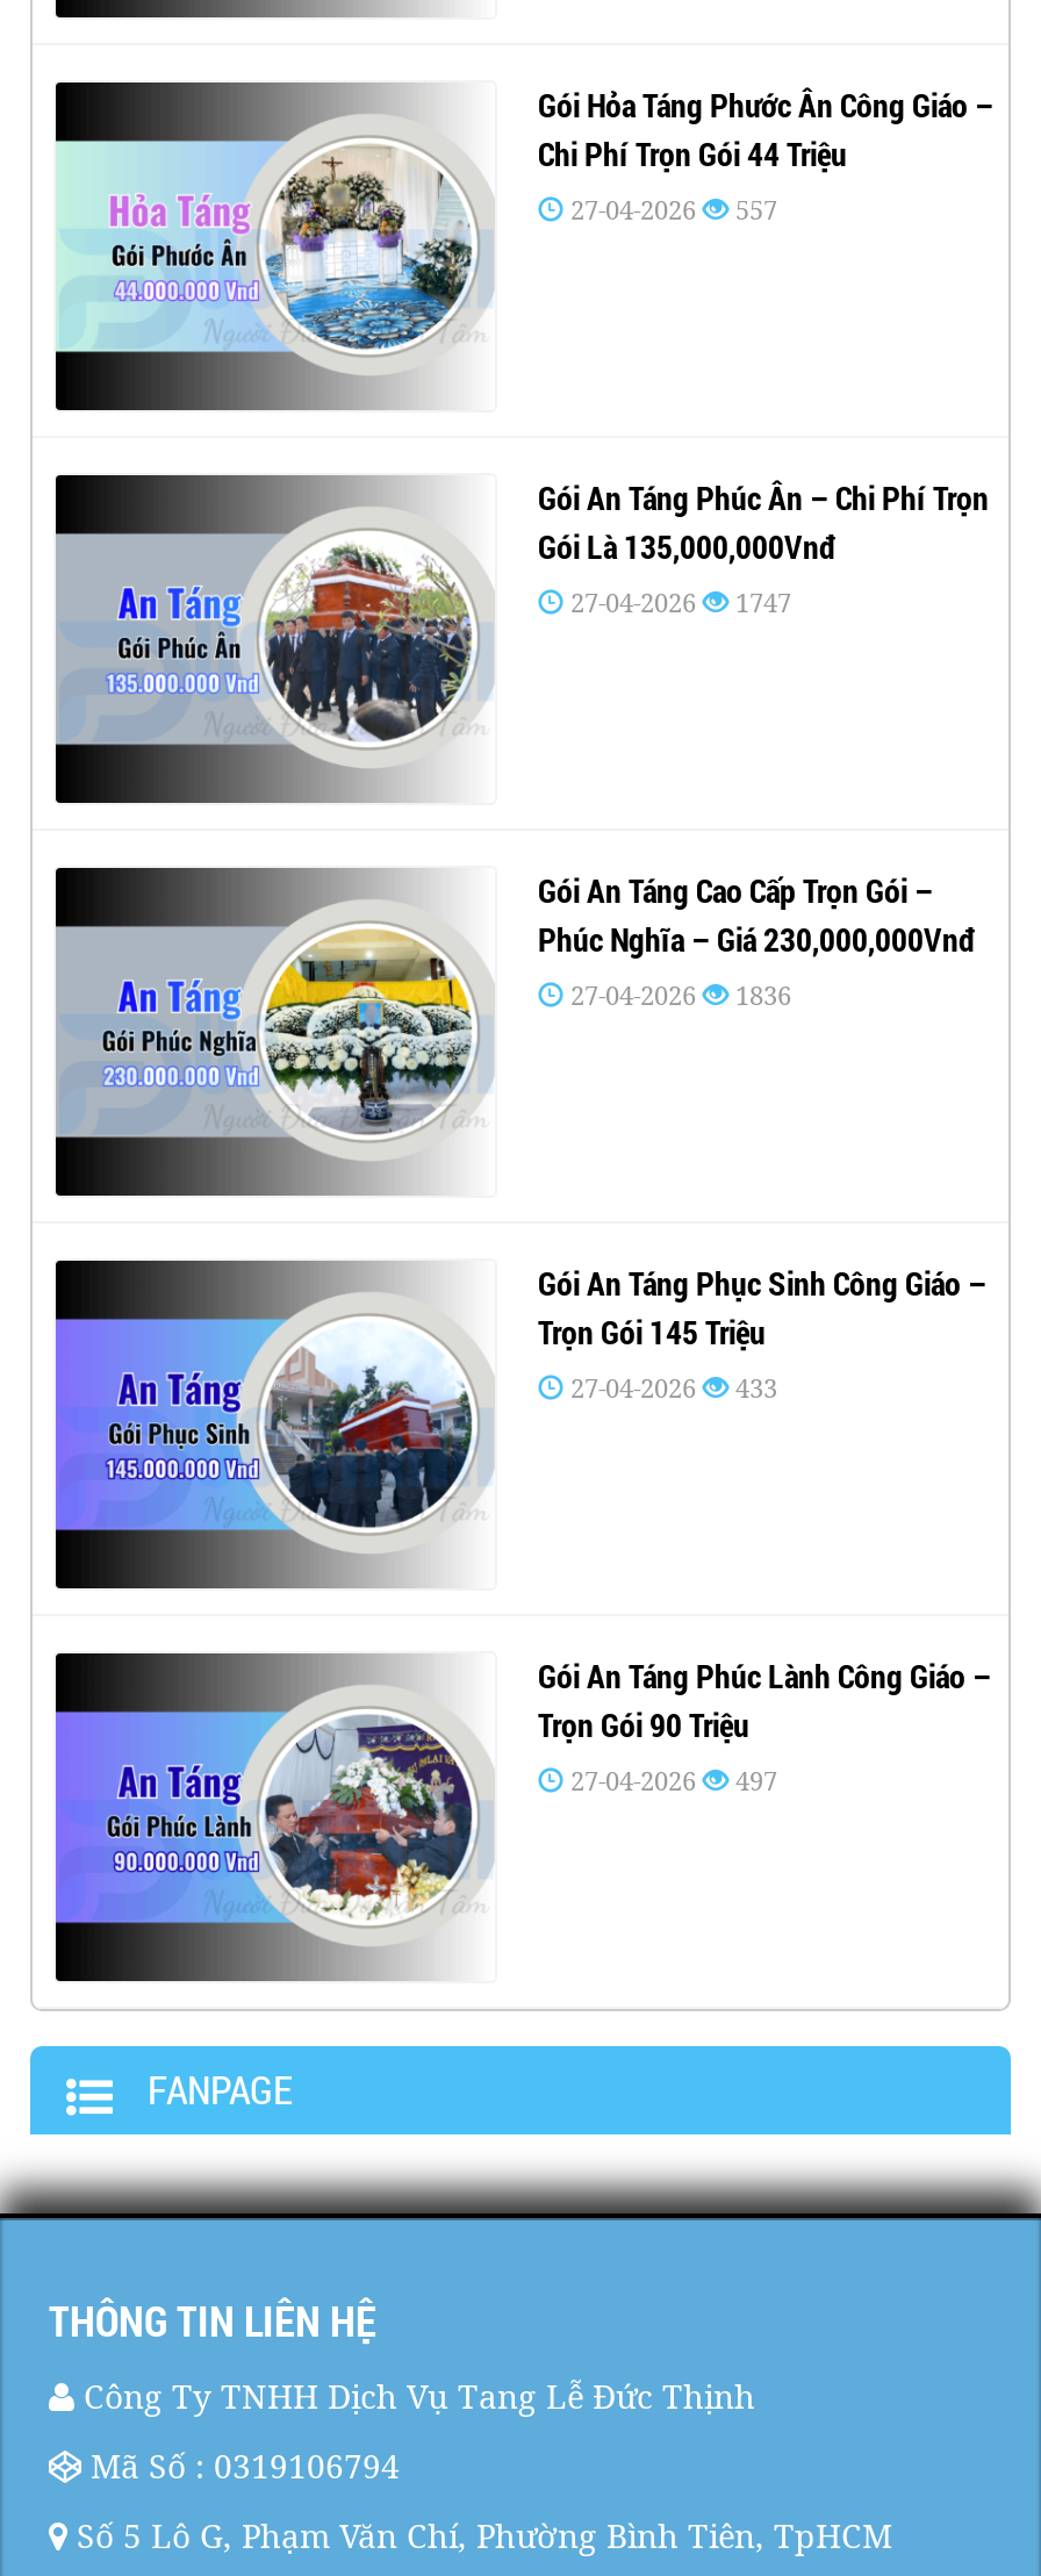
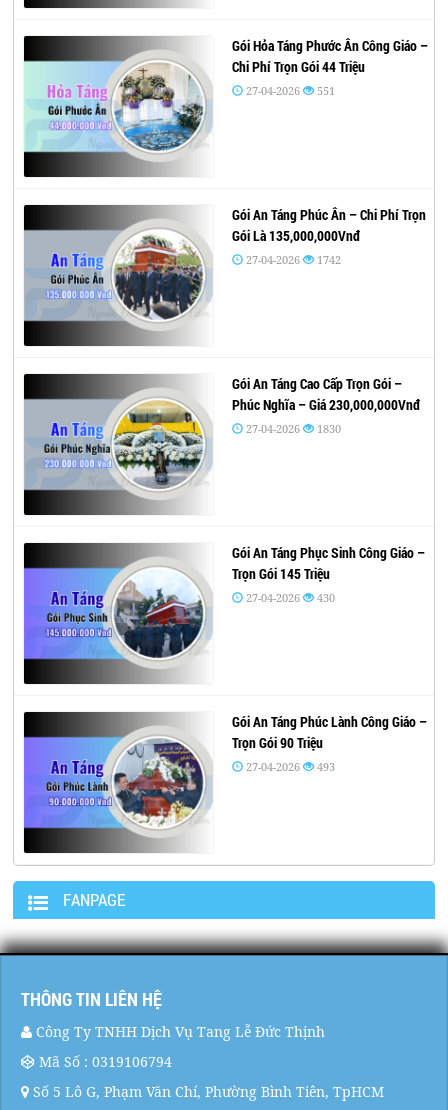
- 27-04-2026 557
+ 27-04-2026 551

- 27-04-2026 1747
+ 27-04-2026 1742

- 27-04-2026 1836
+ 27-04-2026 1830

- 27-04-2026 433
+ 27-04-2026 430

- 27-04-2026 497
+ 27-04-2026 493
